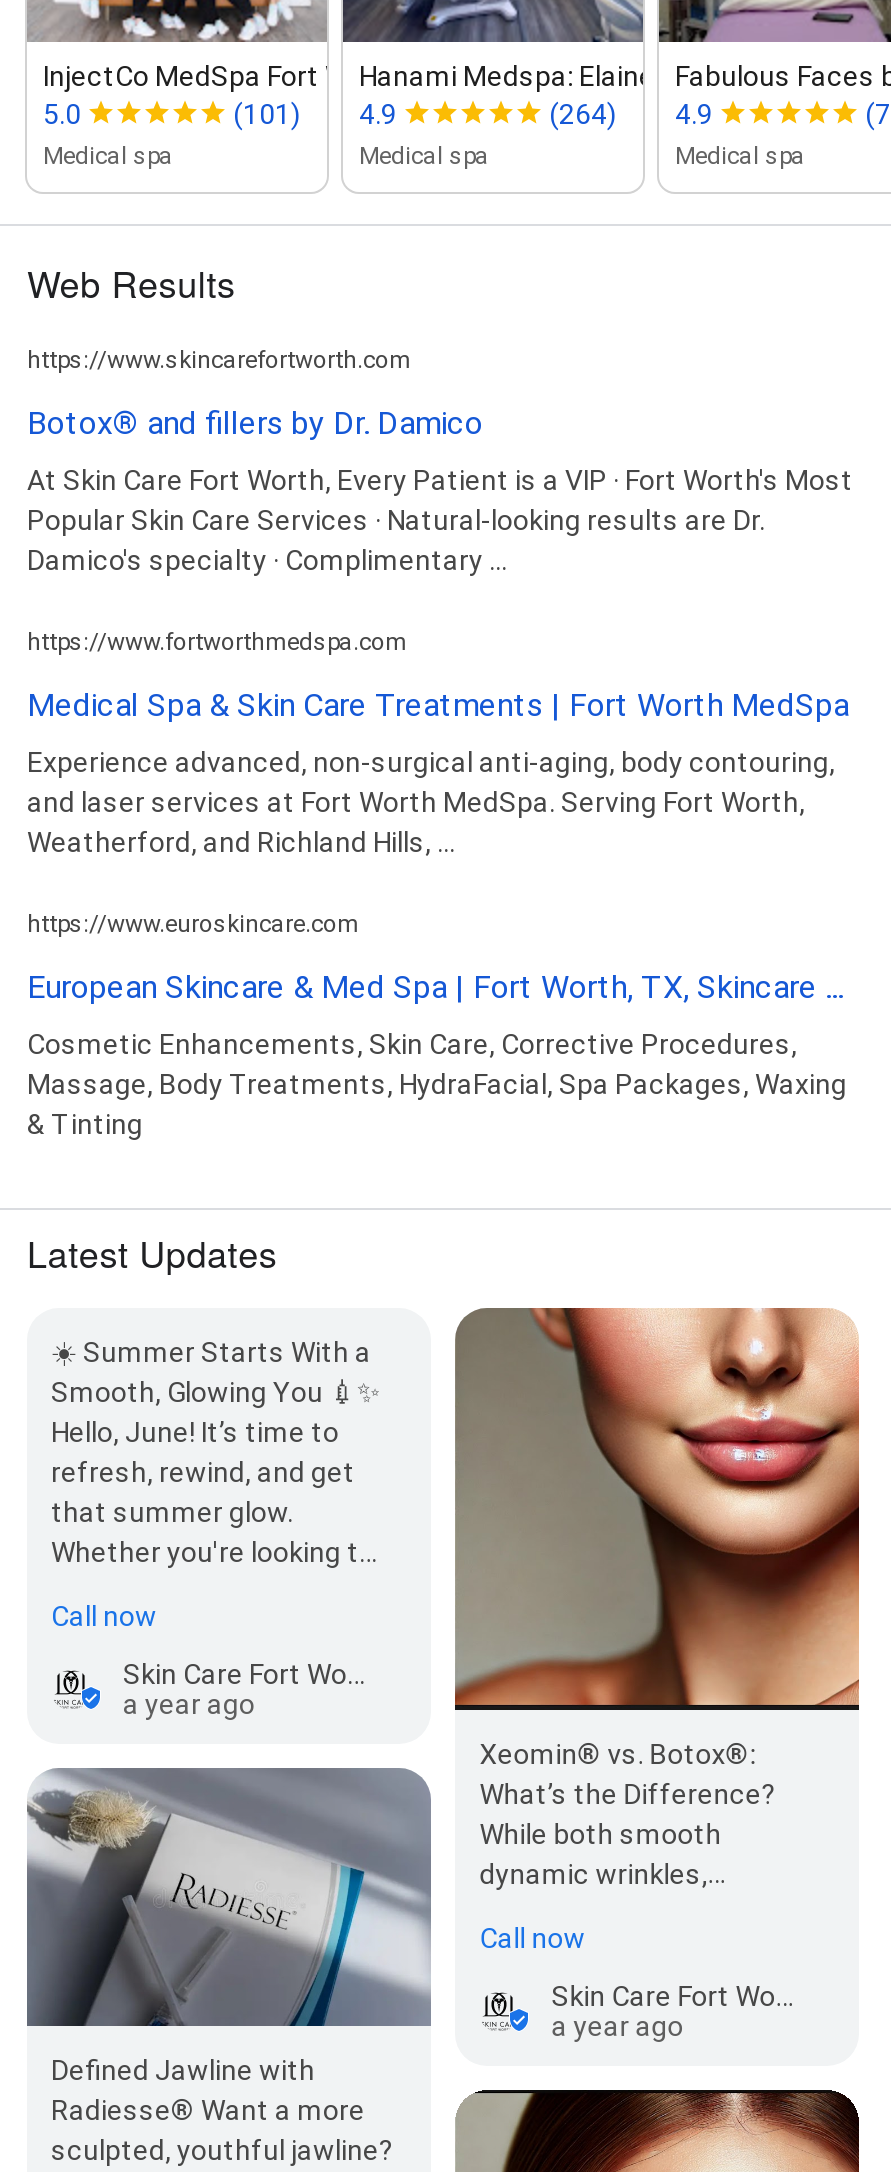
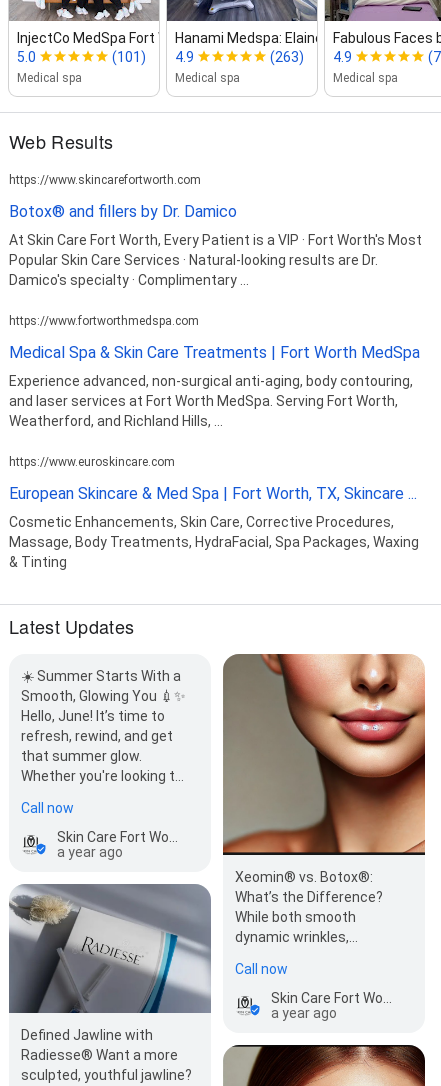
- (264) 4.9
+ (263) 4.9
